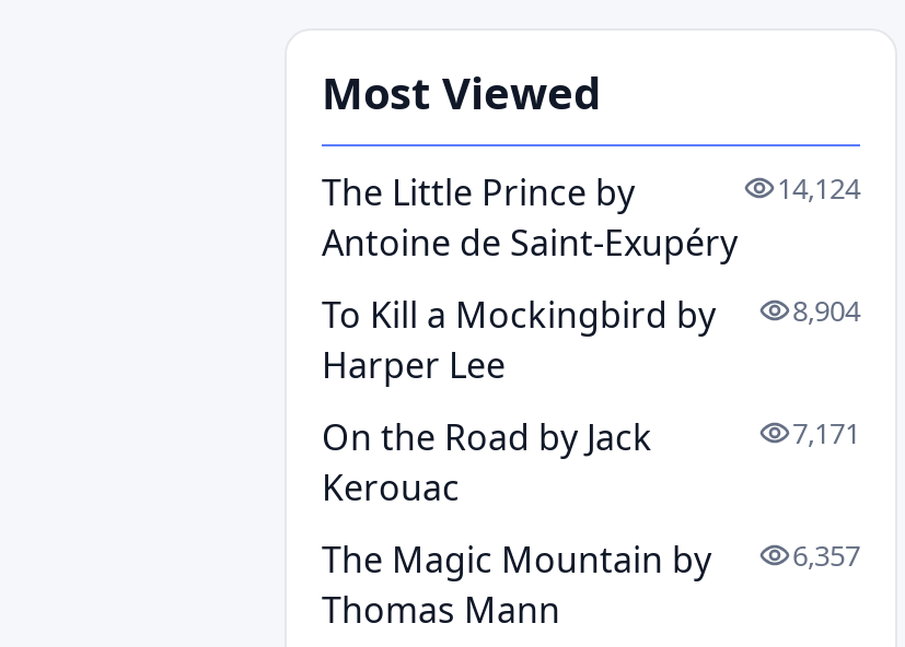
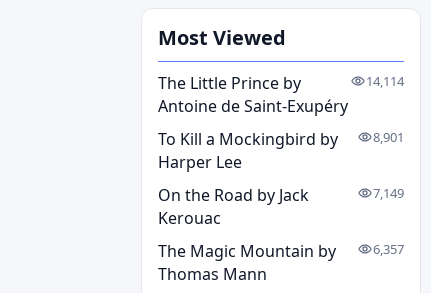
- 14,124
+ 14,114

- To Kill a Mockingbird by 8,904
+ To Kill a Mockingbird by 8,901

- 7,171
+ 7,149
